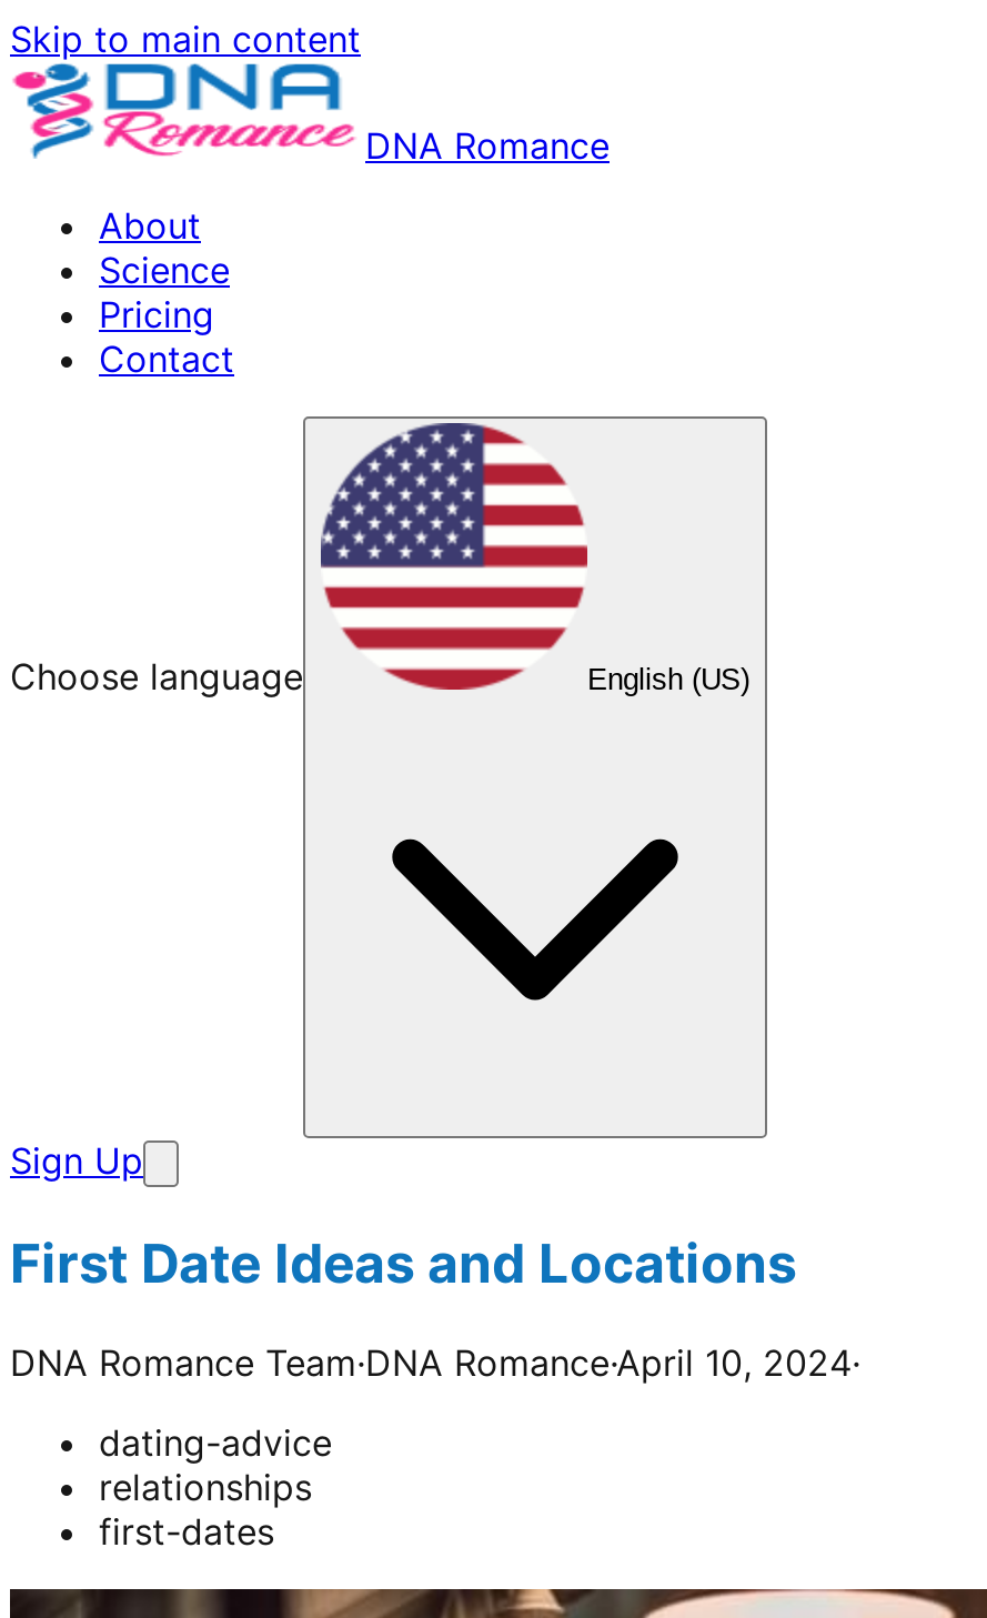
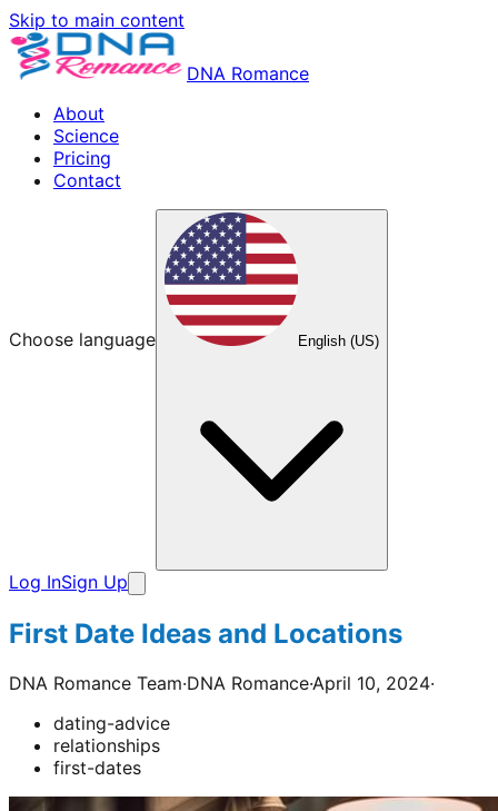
- Sign Up
+ Log InSign Up
